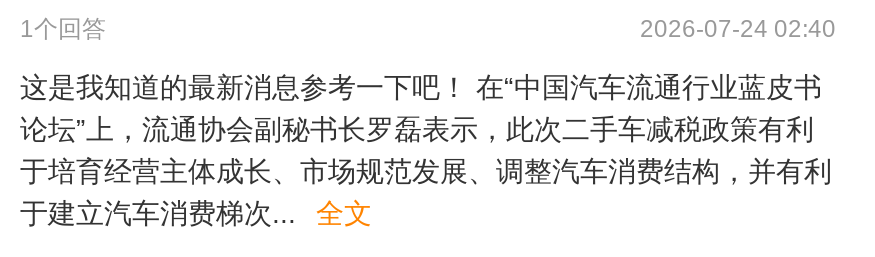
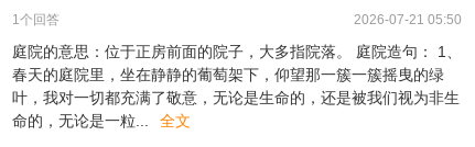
- 2026-07-24 02:40
+ 2026-07-21 05:50

- 这是我知道的最新消息参考一下吧！ 在“中国汽车流通行业蓝皮书
- 论坛”上，流通协会副秘书长罗磊表示，此次二手车减税政策有利
- 于培育经营主体成长、市场规范发展、调整汽车消费结构，并有利
- 于建立汽车消费梯次...
+ 庭院的意思：位于正房前面的院子，大多指院落。 庭院造句： 1、
+ 春天的庭院里，坐在静静的葡萄架下，仰望那一簇一簇摇曳的绿
+ 叶，我对一切都充满了敬意，无论是生命的，还是被我们视为非生
+ 命的，无论是一粒...
